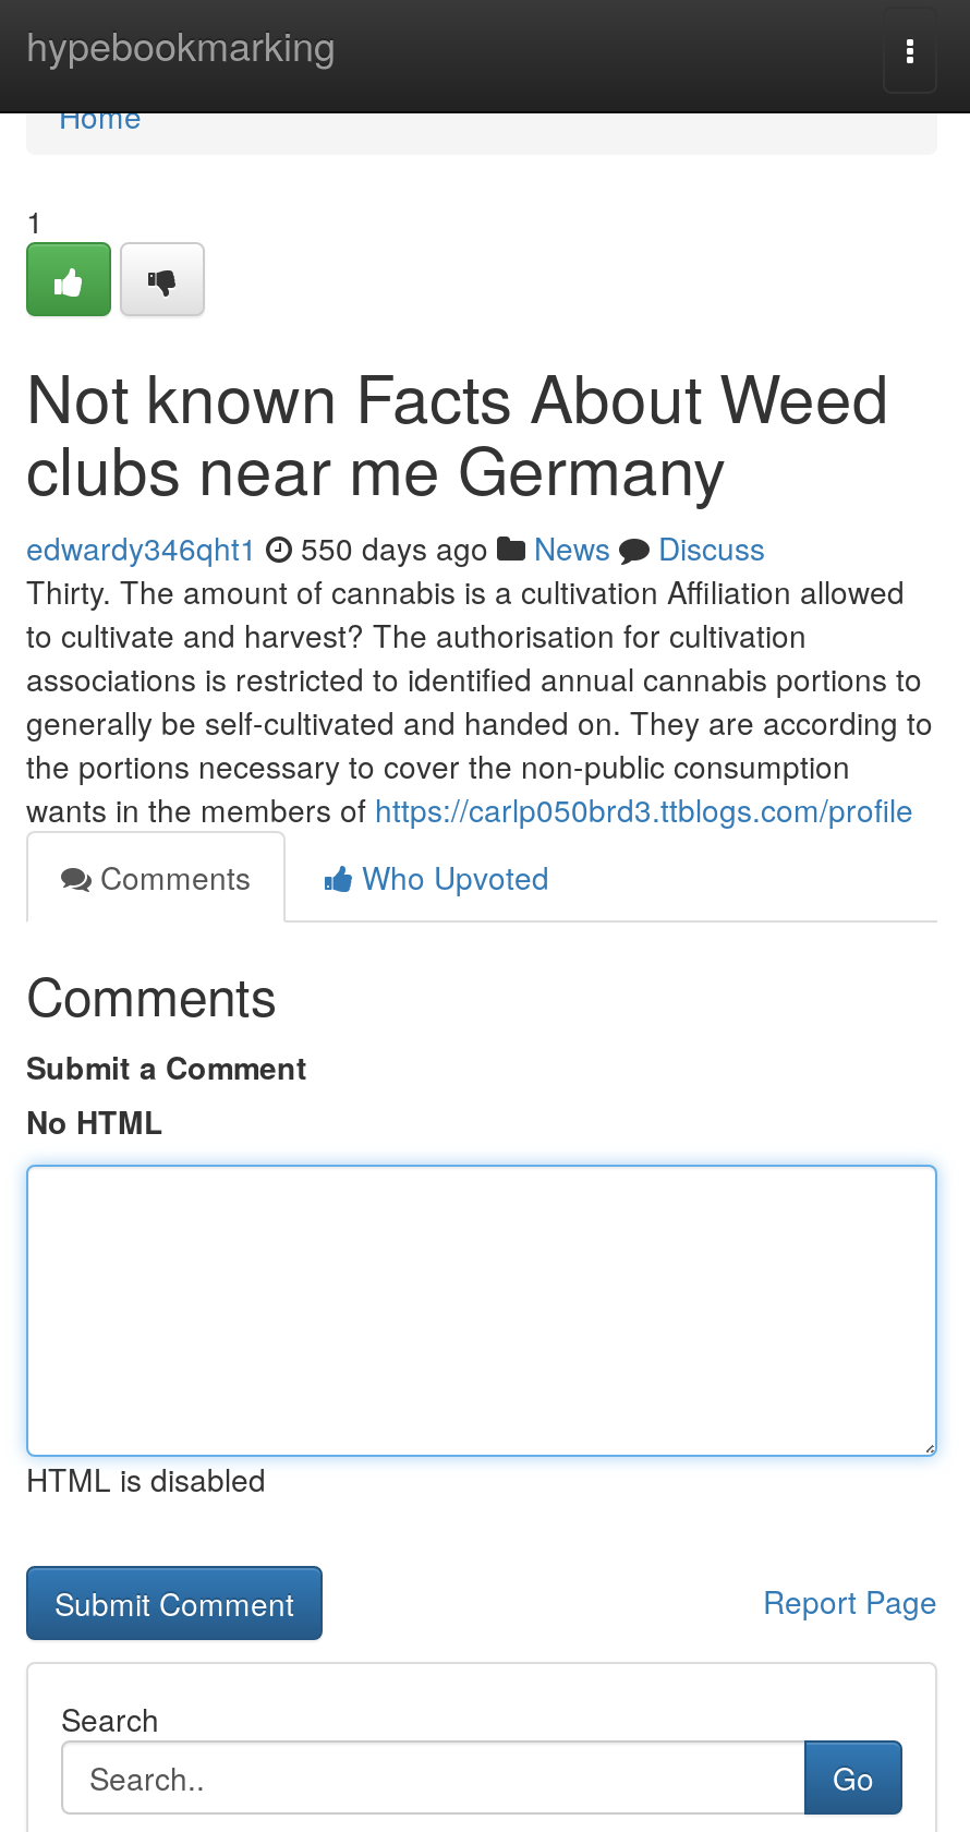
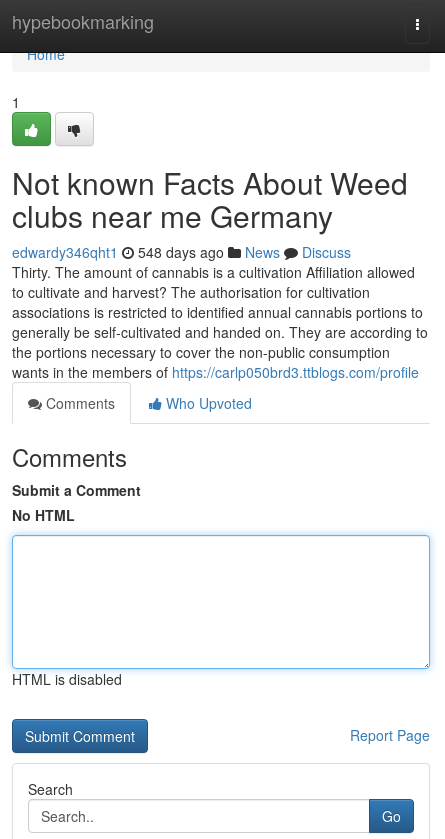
- edwardy346qht1 550 days ago News Discuss
+ edwardy346qht1 548 days ago News Discuss
